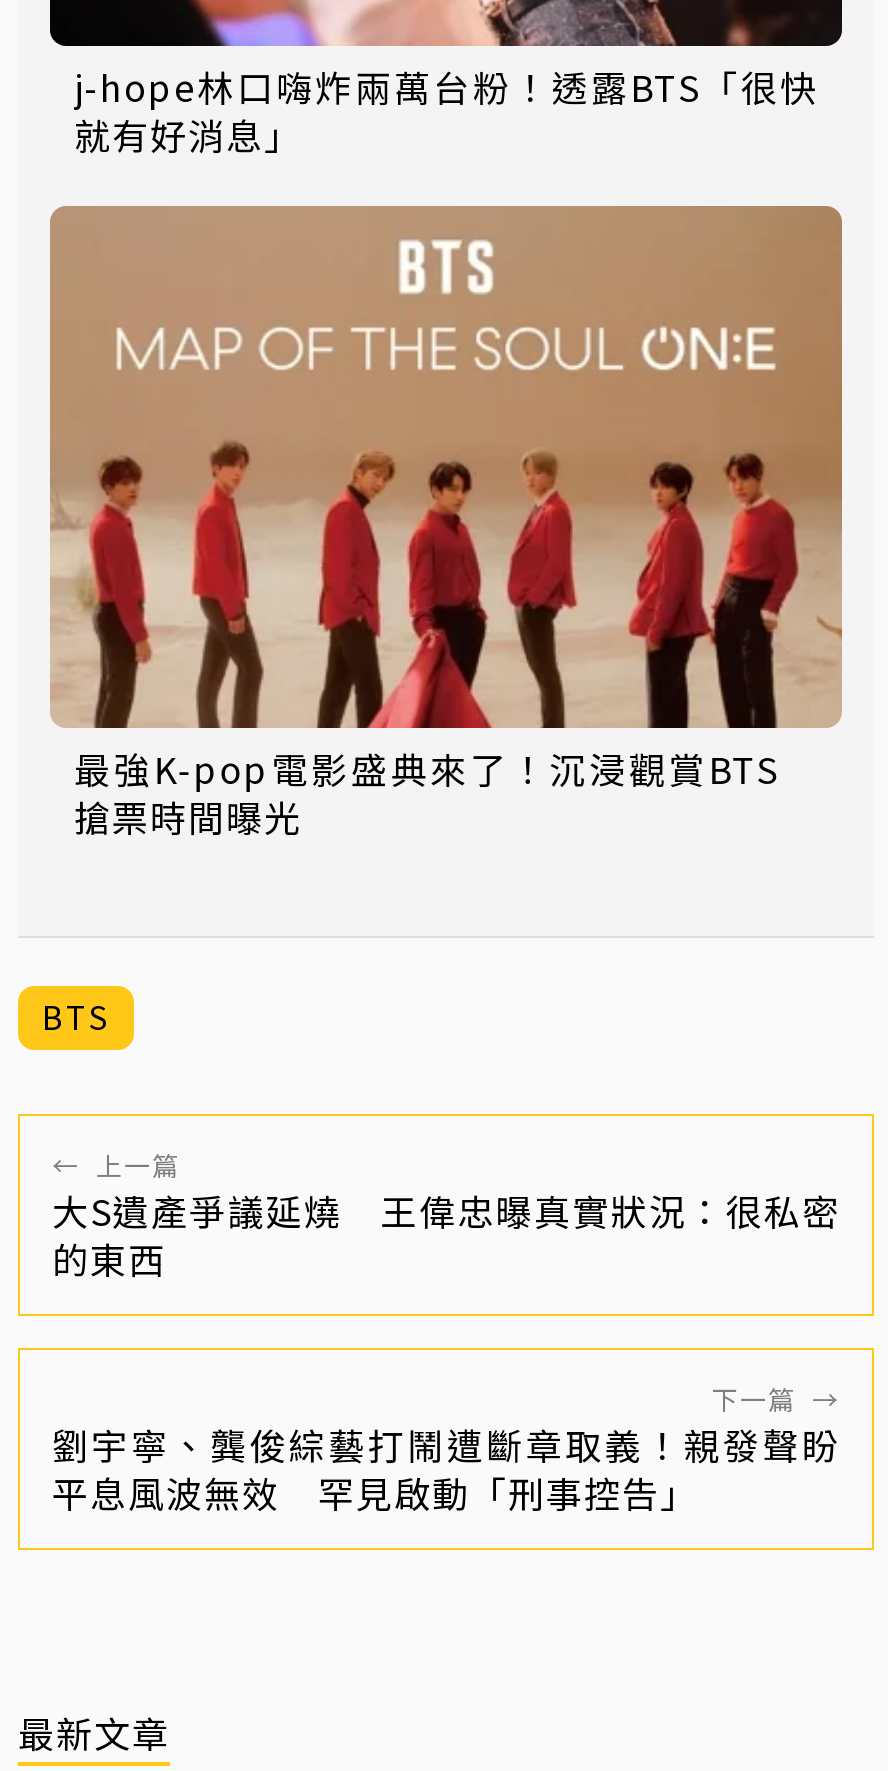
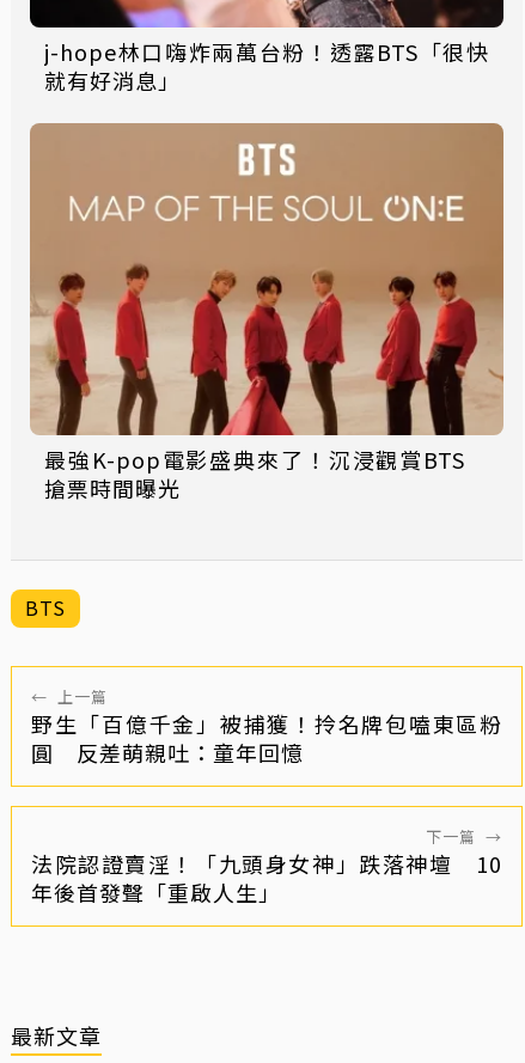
- 大S遺產爭議延燒 王偉忠曝真實狀況：很私密
- 的東西
+ 野生「百億千金」被捕獲！拎名牌包嗑東區粉
+ 圓 反差萌親吐：童年回憶

- 劉宇寧、龔俊綜藝打鬧遭斷章取義！親發聲盼
- 平息風波無效 罕見啟動「刑事控告」
+ 法院認證賣淫！「九頭身女神」跌落神壇 10
+ 年後首發聲「重啟人生」
